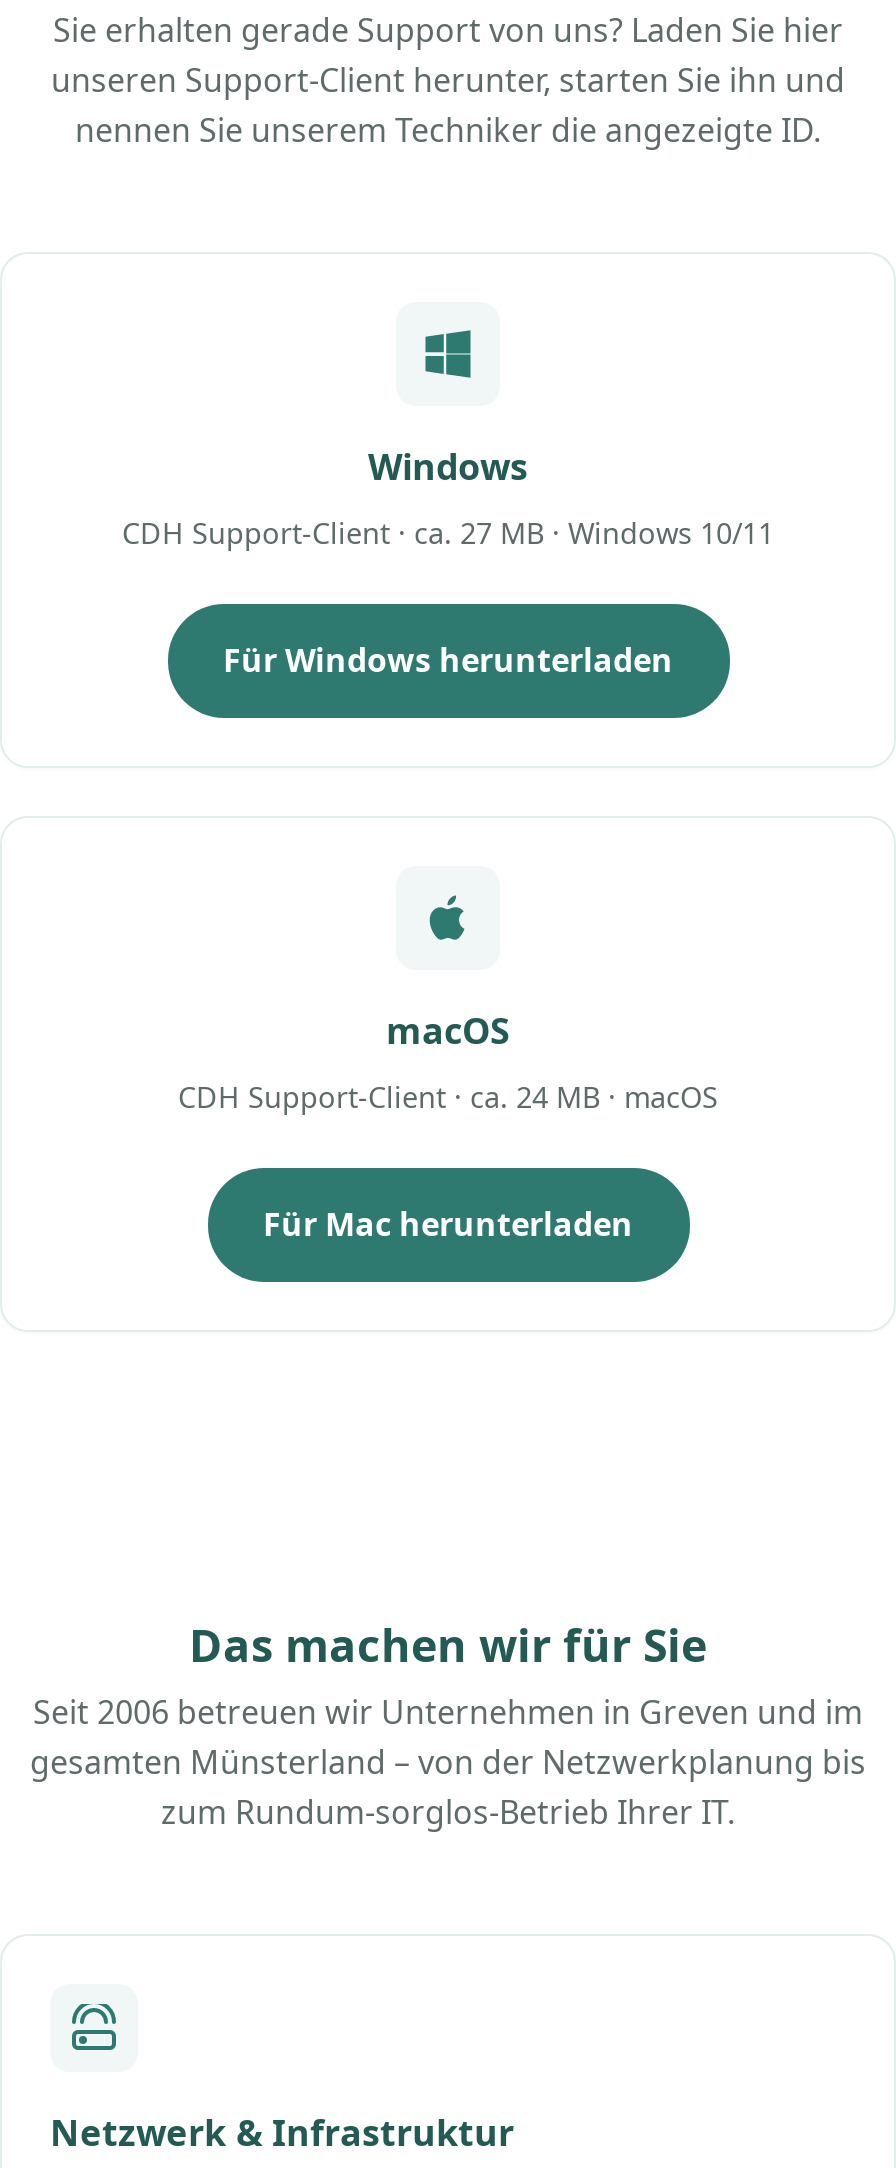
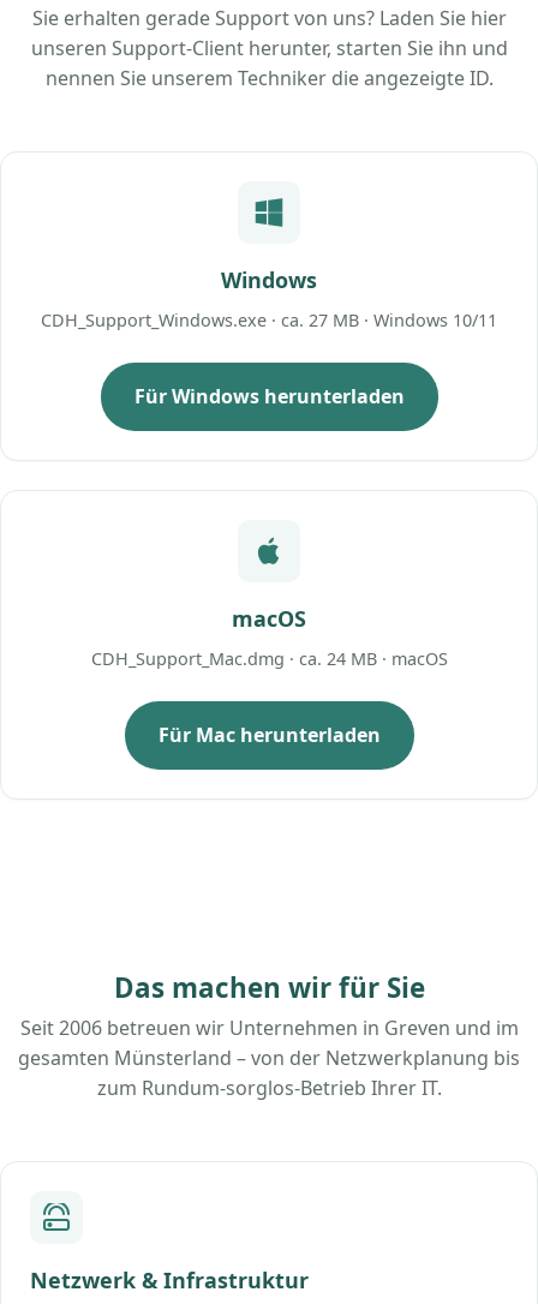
- CDH Support-Client · ca. 27 MB · Windows 10/11
+ CDH_Support_Windows.exe · ca. 27 MB · Windows 10/11

- CDH Support-Client · ca. 24 MB · macOS
+ CDH_Support_Mac.dmg · ca. 24 MB · macOS
